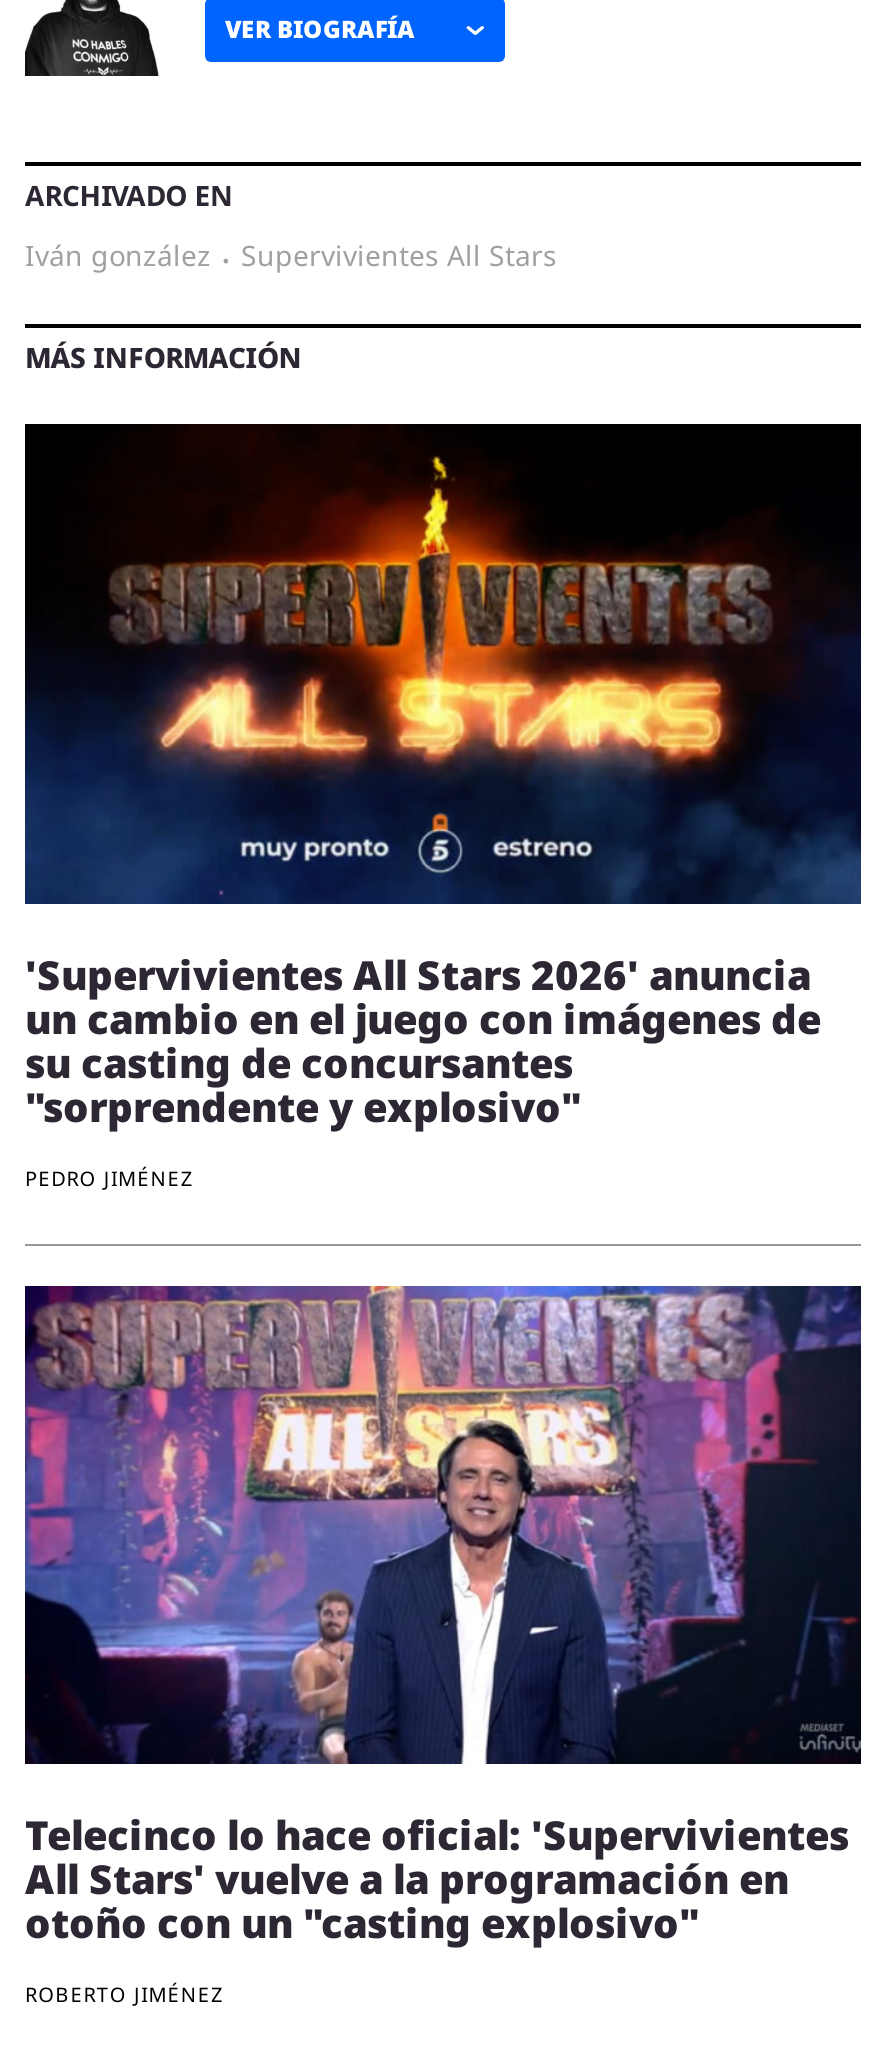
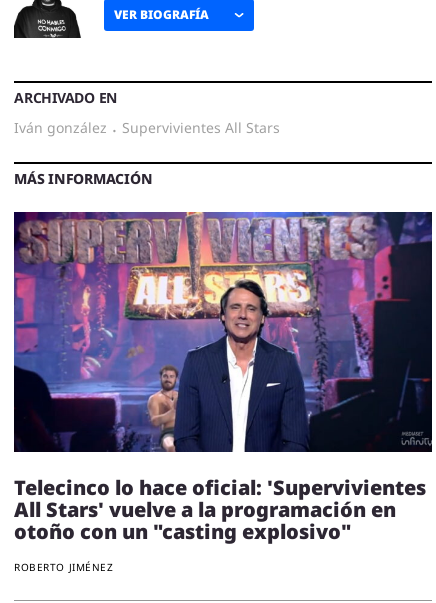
- [image]
- 'Supervivientes All Stars 2026' anuncia
- un cambio en el juego con imágenes de
- su casting de concursantes
- "sorprendente y explosivo"
- PEDRO JIMÉNEZ
